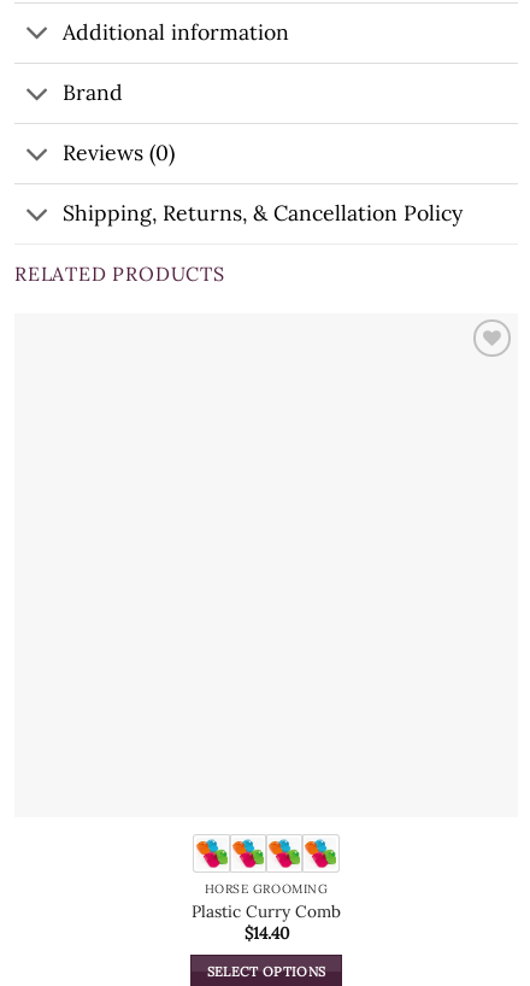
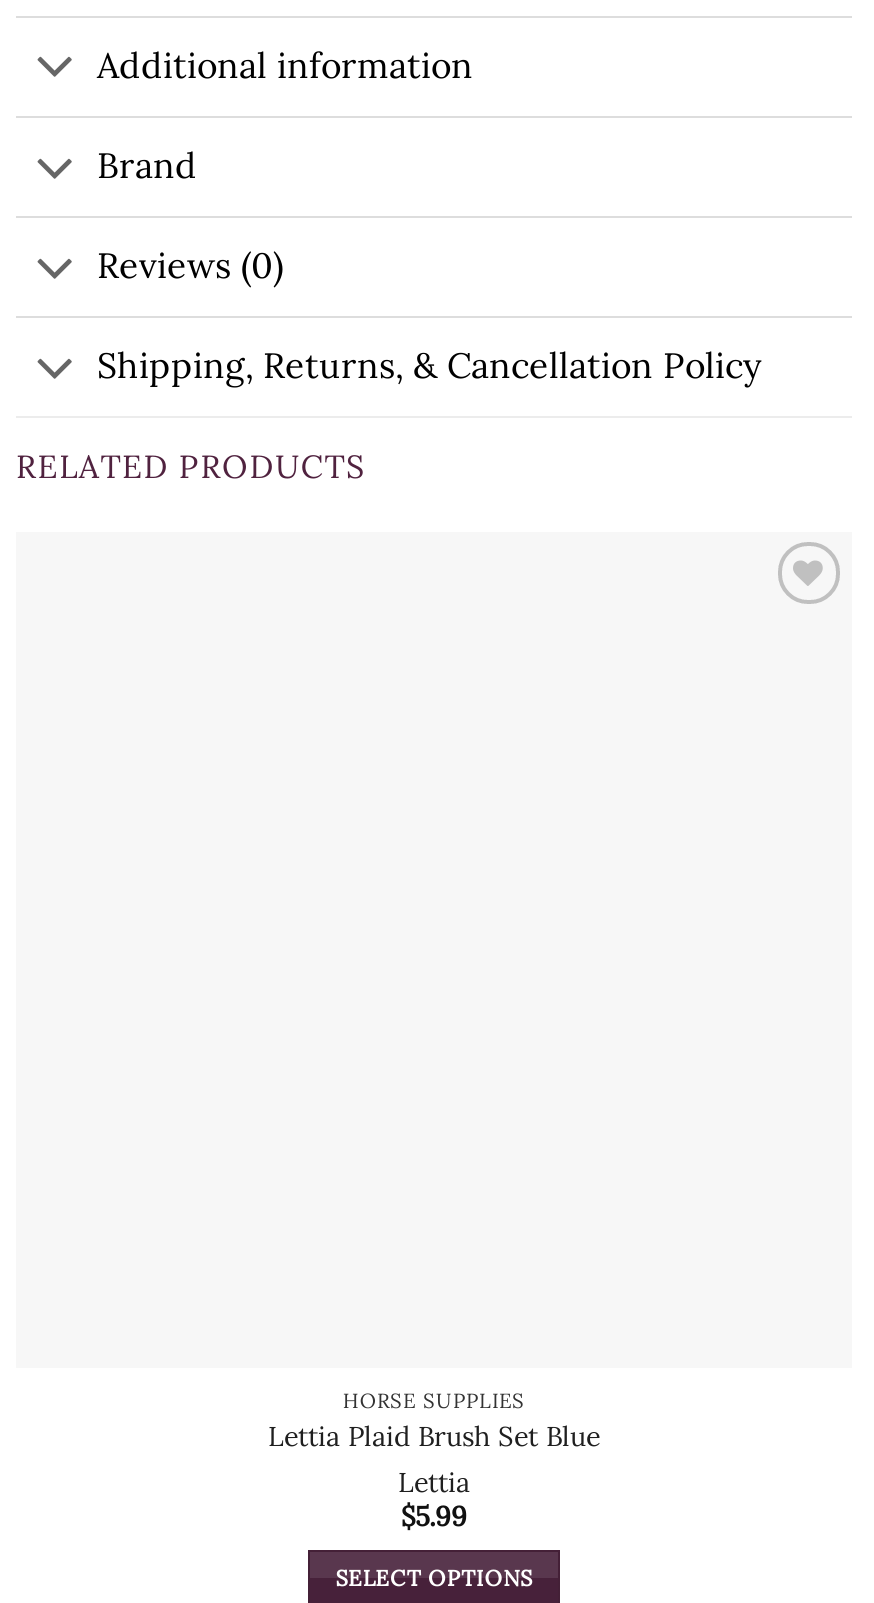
- HORSE GROOMING
- Plastic Curry Comb
- $14.40
+ HORSE SUPPLIES
+ Lettia Plaid Brush Set Blue
+ Lettia
+ $5.99
